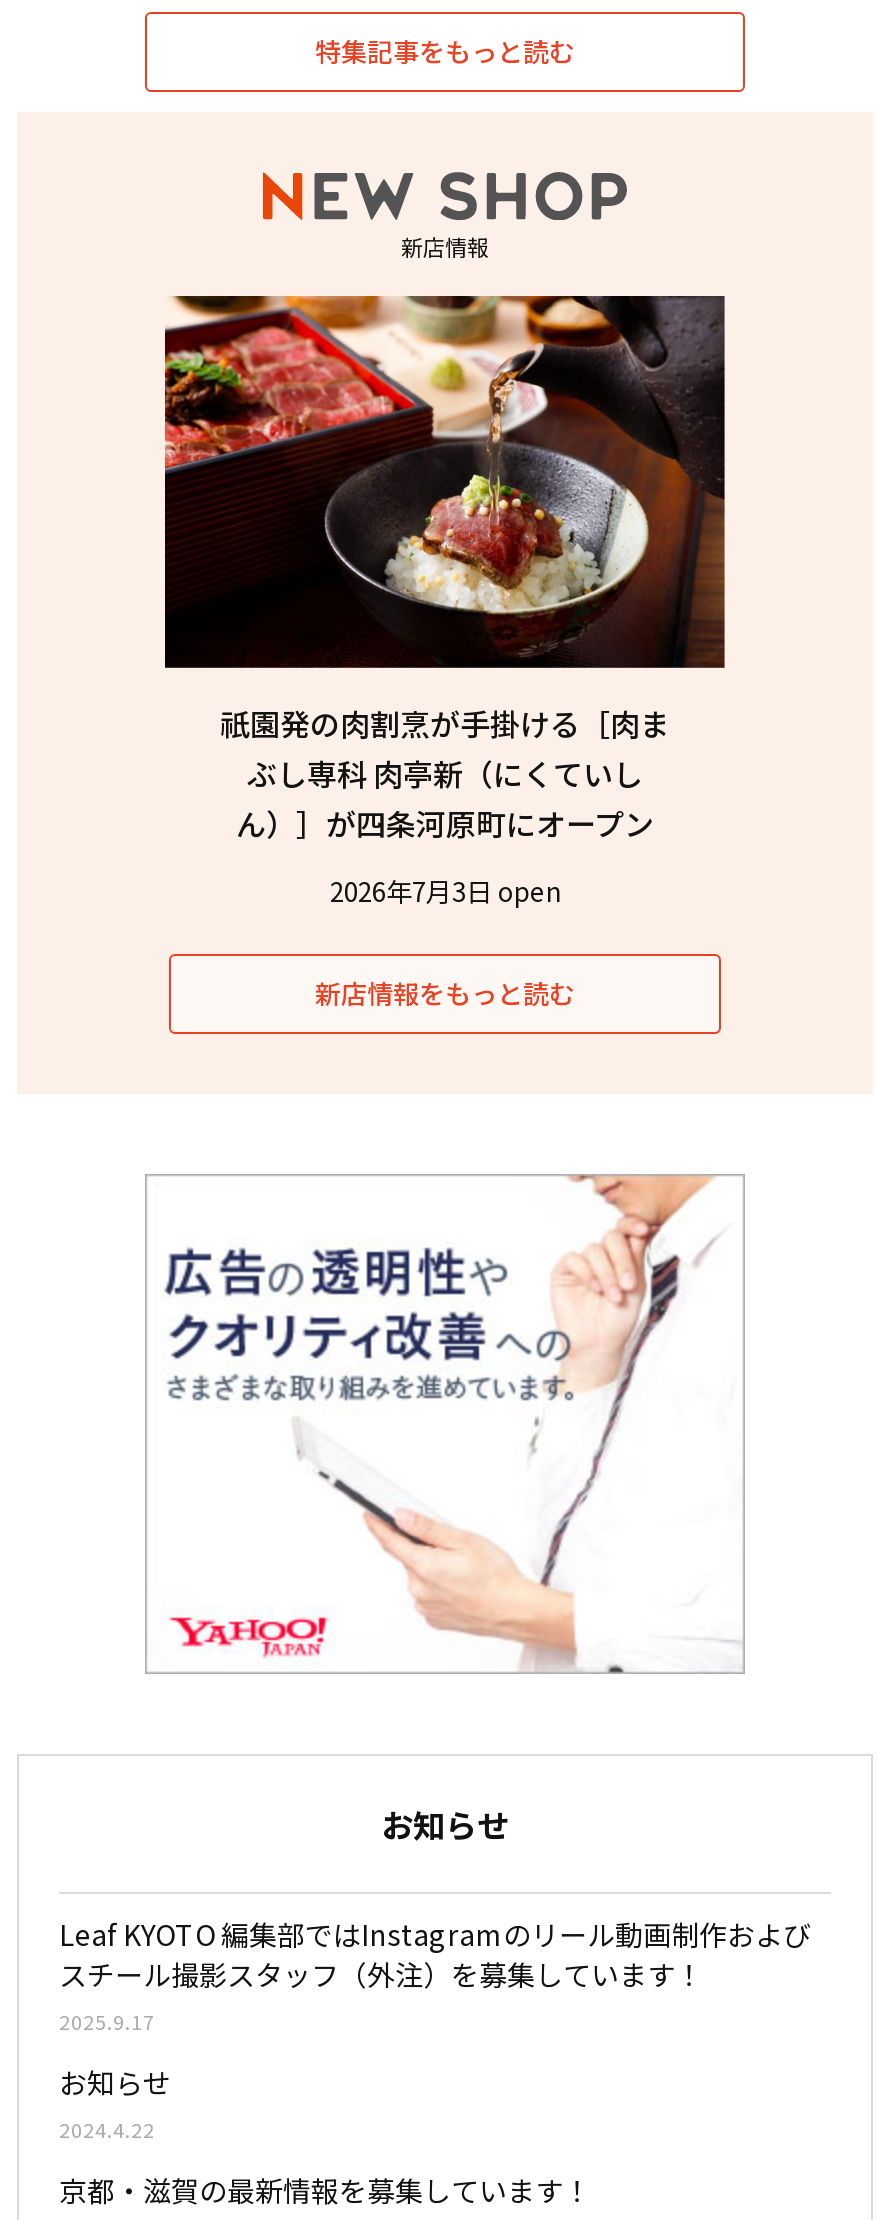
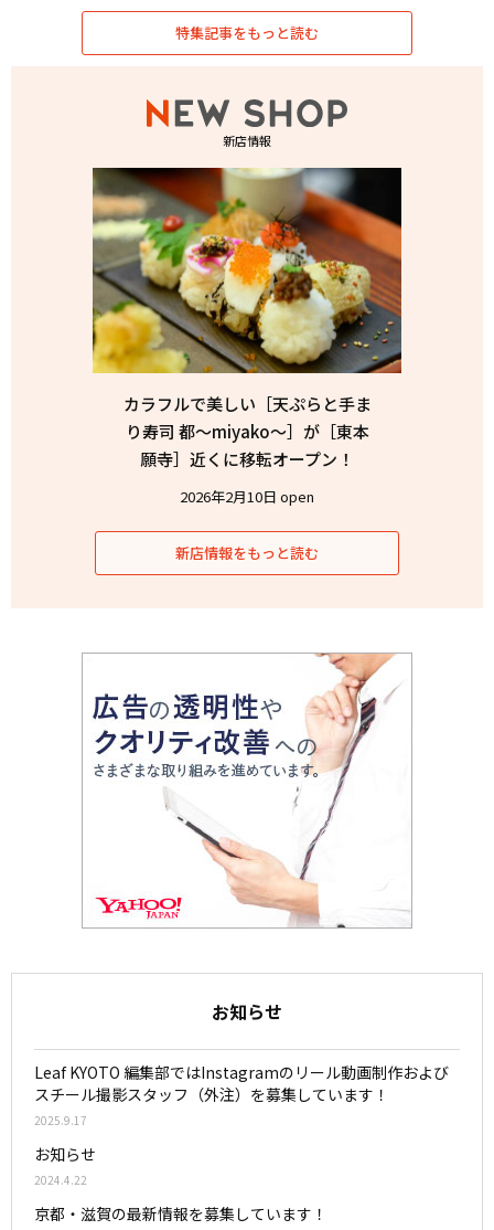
- [image]
- 祇園発の肉割烹が手掛ける［肉ま
- ぶし専科 肉亭新（にくていし
- ん）］が四条河原町にオープン
+ [image]
+ カラフルで美しい［天ぷらと手ま
+ り寿司 都〜miyako〜］が［東本
+ 願寺］近くに移転オープン！

- 2026年7月3日 open
+ 2026年2月10日 open
